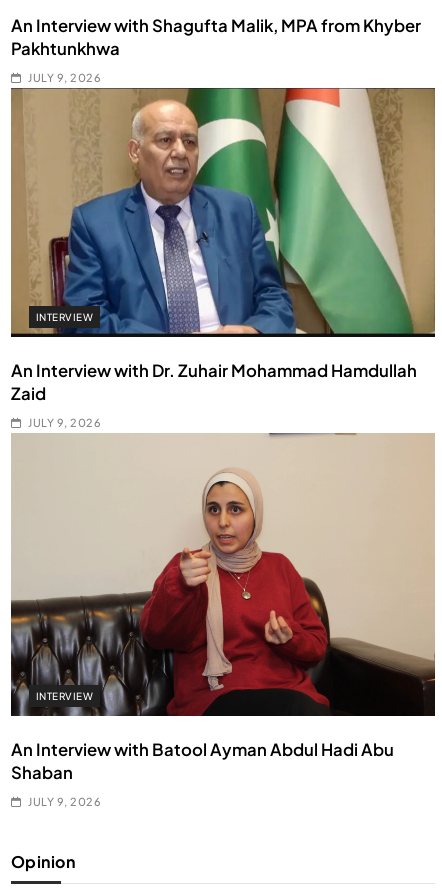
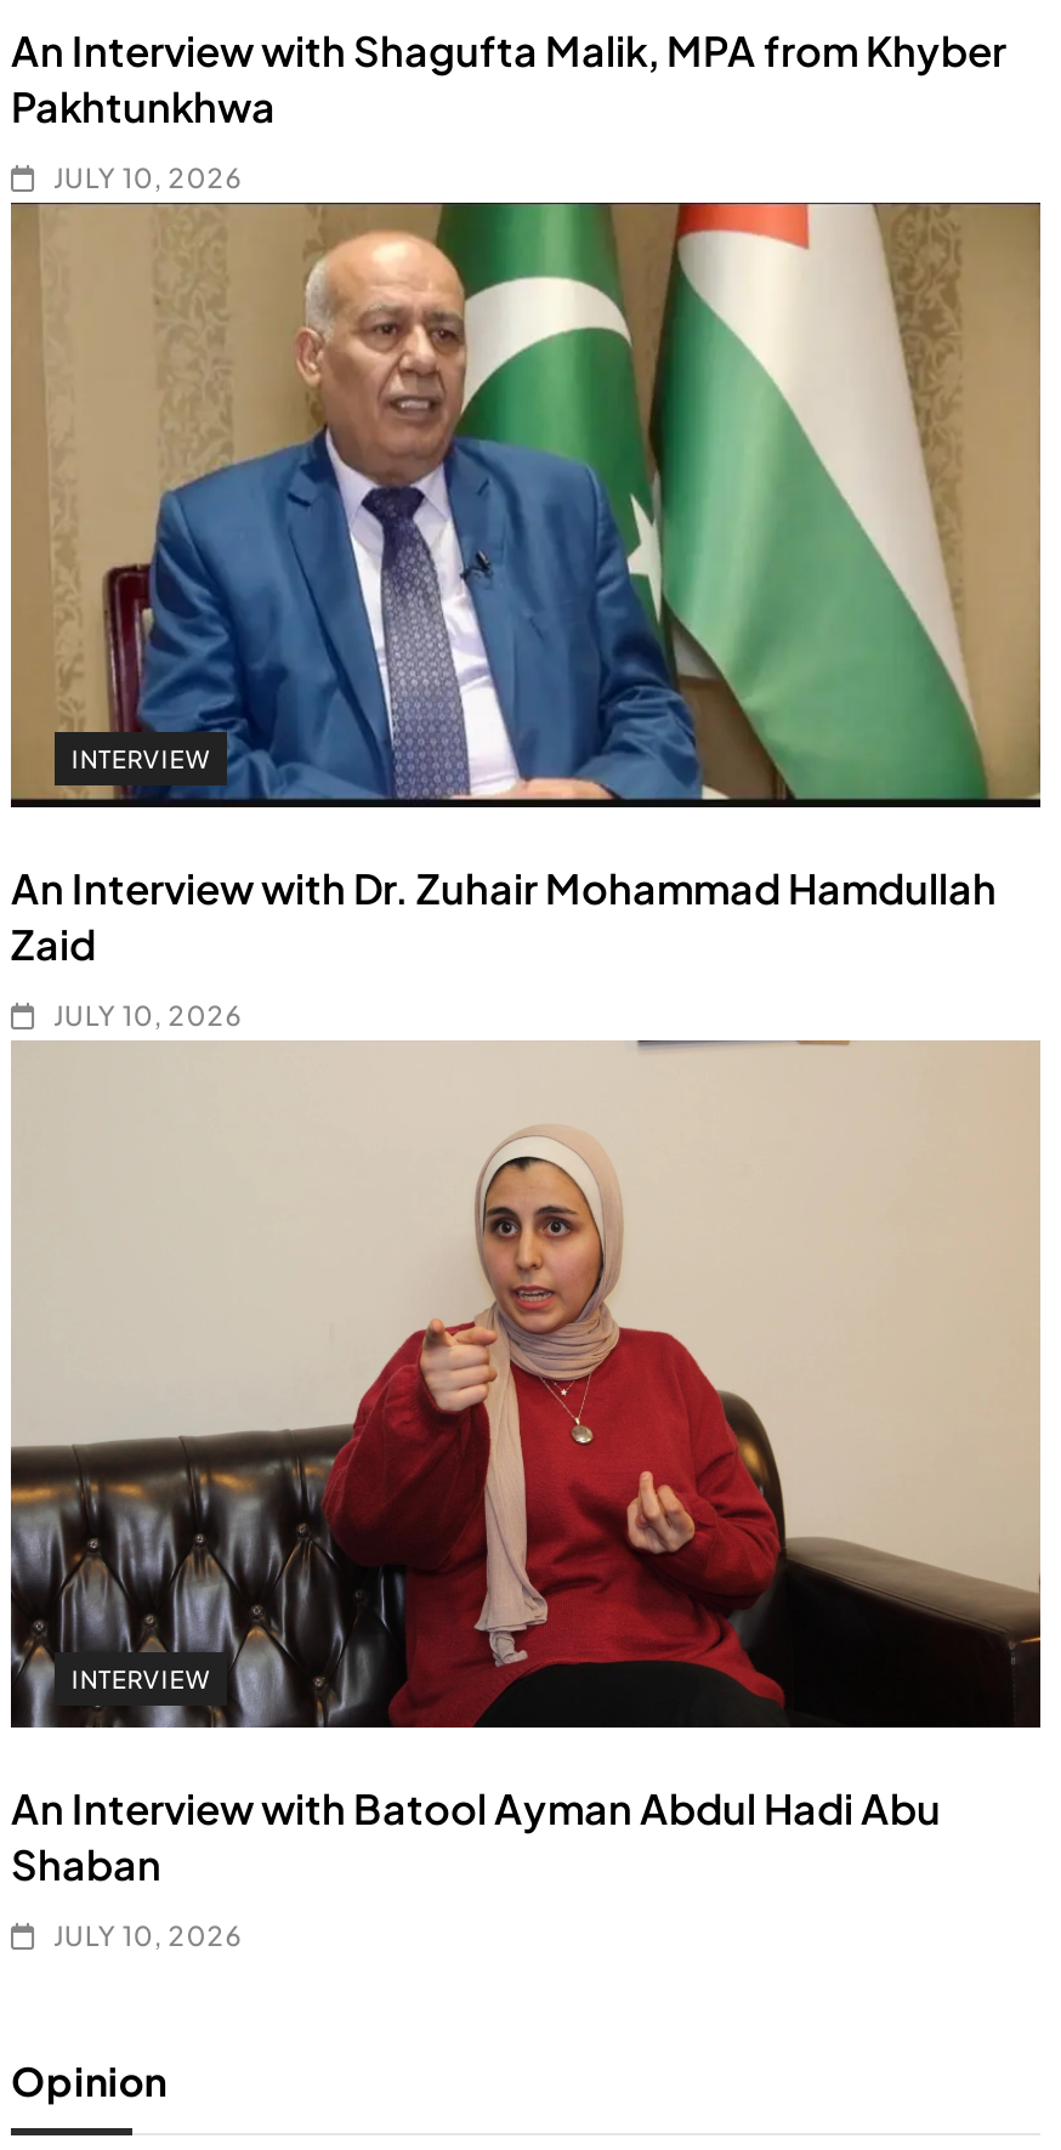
- JULY 9, 2026
+ JULY 10, 2026

- JULY 9, 2026
+ JULY 10, 2026

- JULY 9, 2026
+ JULY 10, 2026
